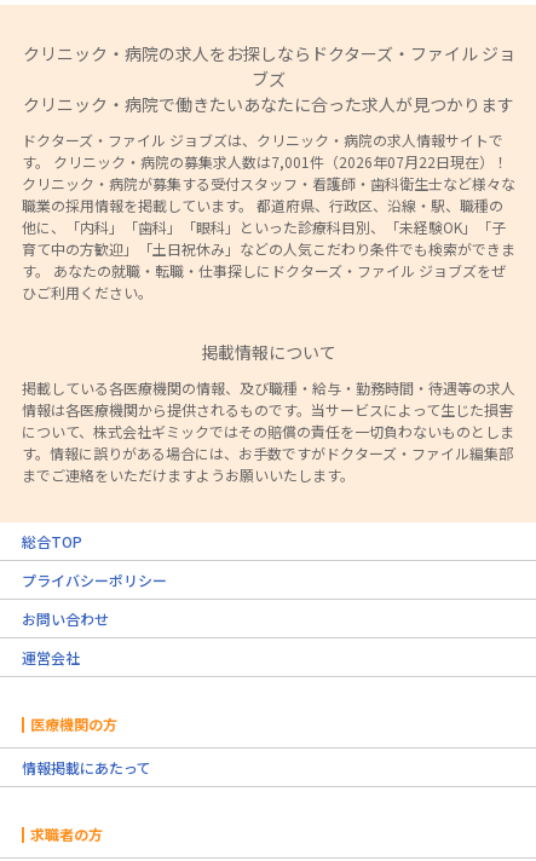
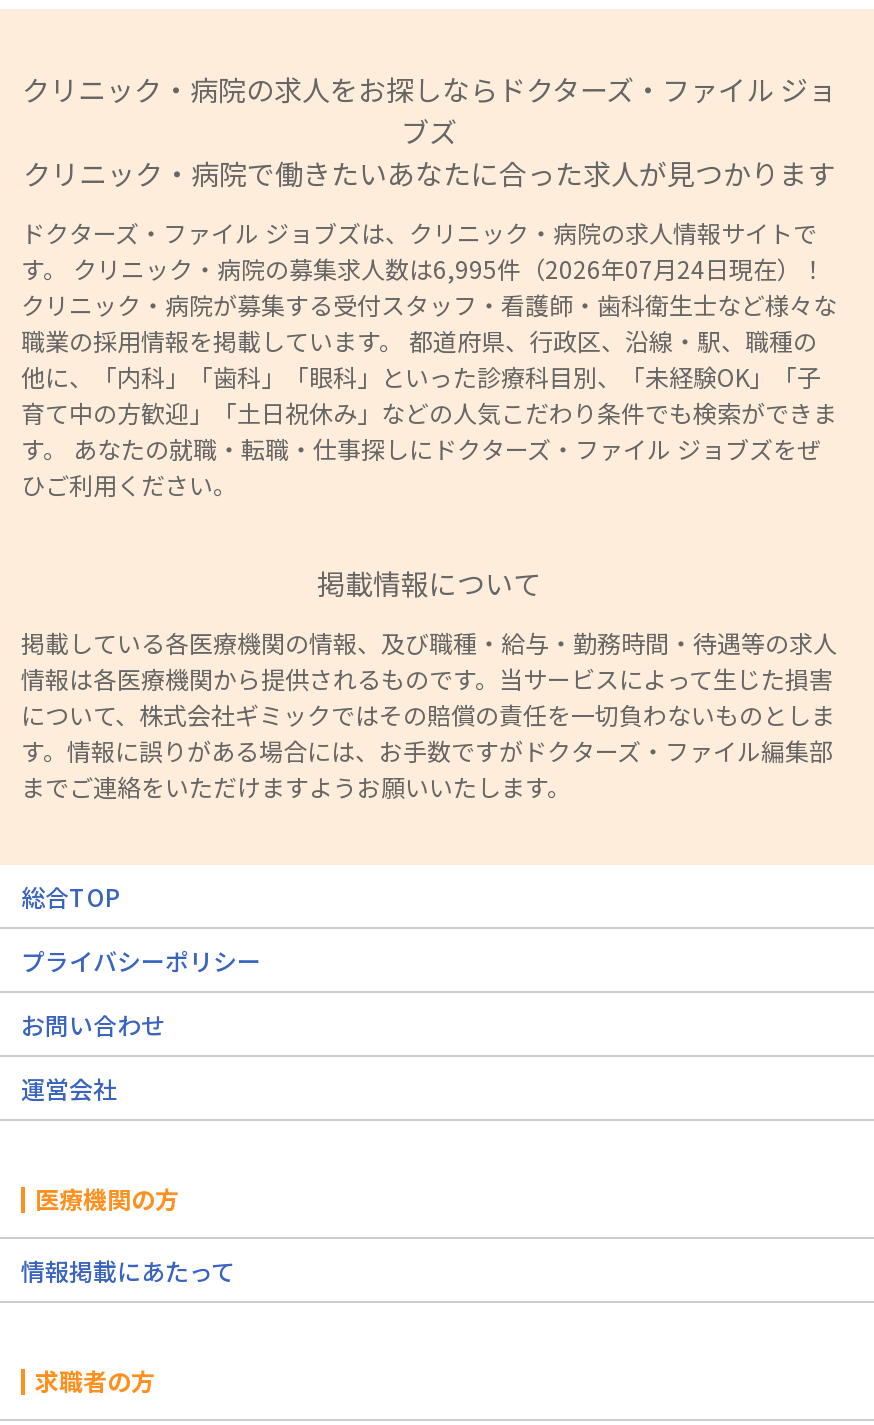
- す。 クリニック・病院の募集求人数は7,001件（2026年07月22日現在）！
+ す。 クリニック・病院の募集求人数は6,995件（2026年07月24日現在）！
